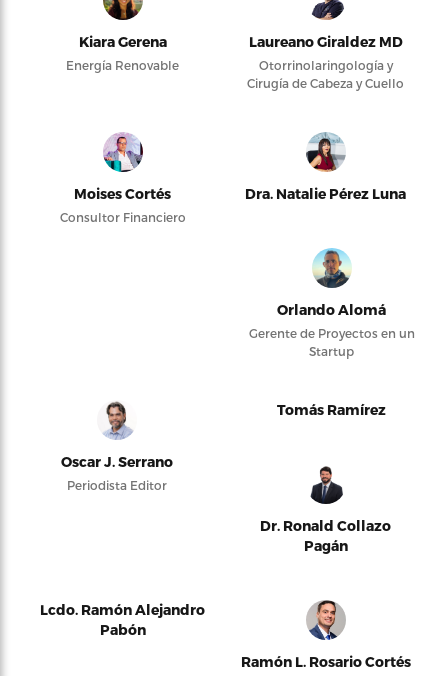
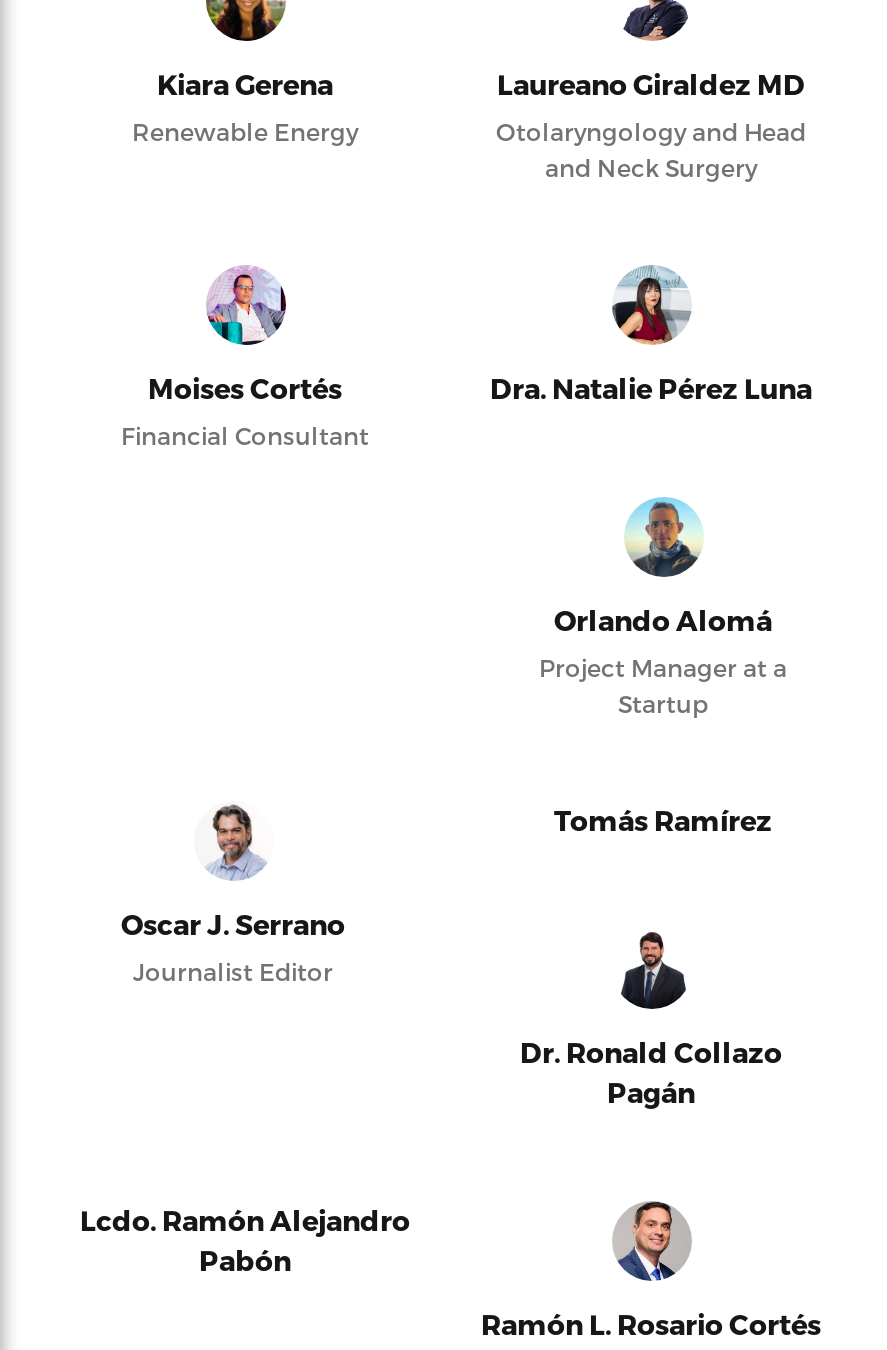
- Energía Renovable
+ Renewable Energy

- Otorrinolaringología y
- Cirugía de Cabeza y Cuello
+ Otolaryngology and Head
+ and Neck Surgery

- Consultor Financiero
+ Financial Consultant

- Gerente de Proyectos en un
+ Project Manager at a

- Periodista Editor
+ Journalist Editor
